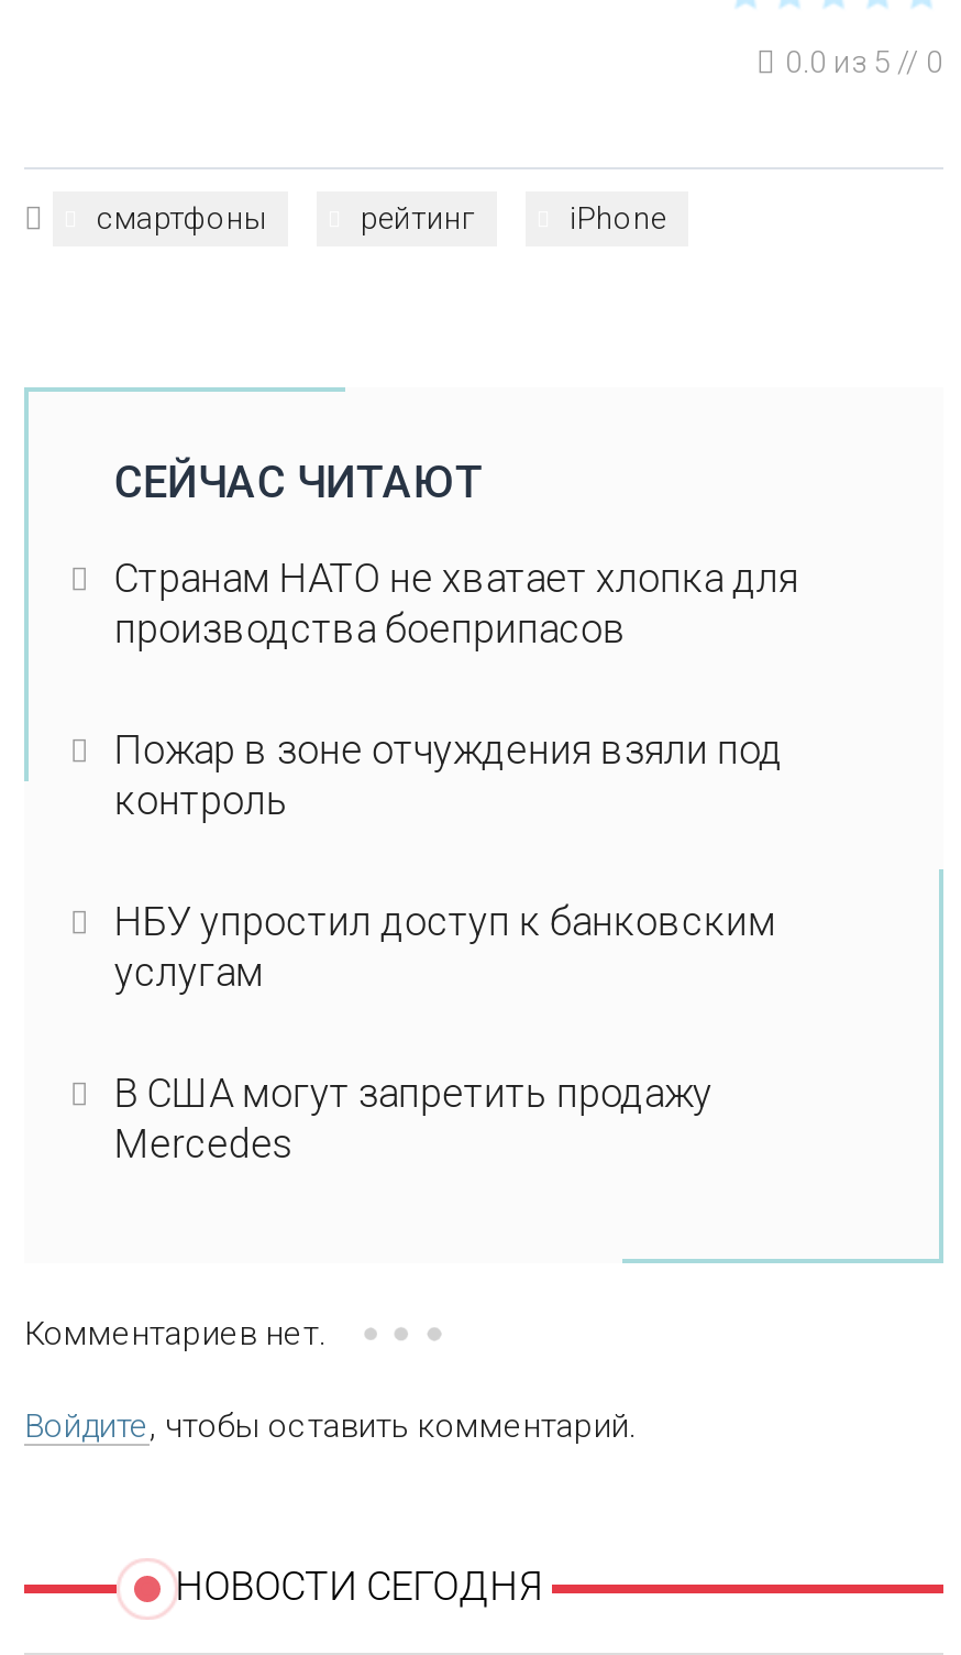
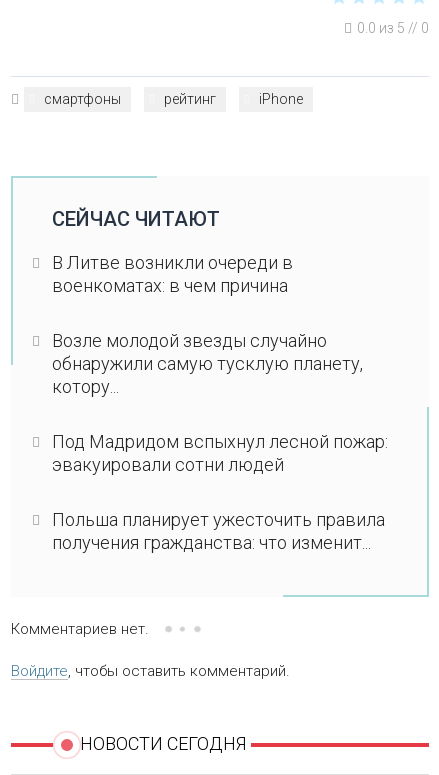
- Странам НАТО не хватает хлопка для
- производства боеприпасов
+ В Литве возникли очереди в
+ военкоматах: в чем причина

- Пожар в зоне отчуждения взяли под
- контроль
+ Возле молодой звезды случайно
+ обнаружили самую тусклую планету,
+ котору...

- НБУ упростил доступ к банковским
- услугам
+ Под Мадридом вспыхнул лесной пожар:
+ эвакуировали сотни людей

- В США могут запретить продажу
- Mercedes
+ Польша планирует ужесточить правила
+ получения гражданства: что изменит...
